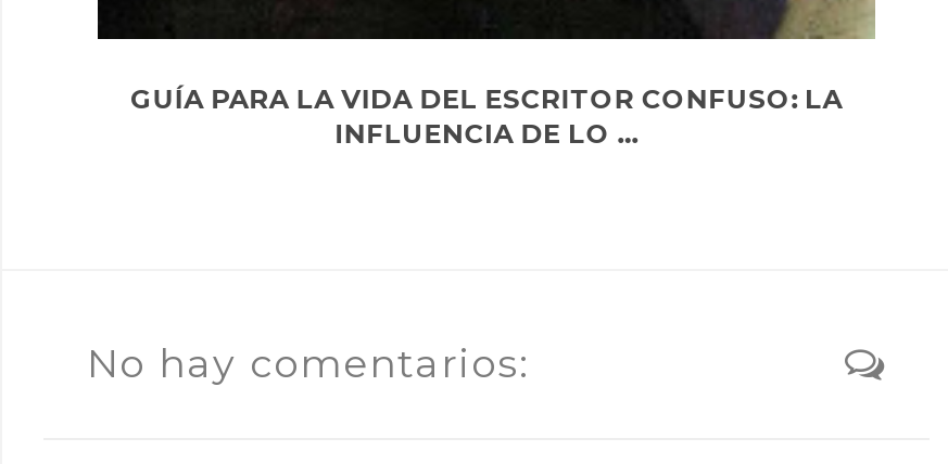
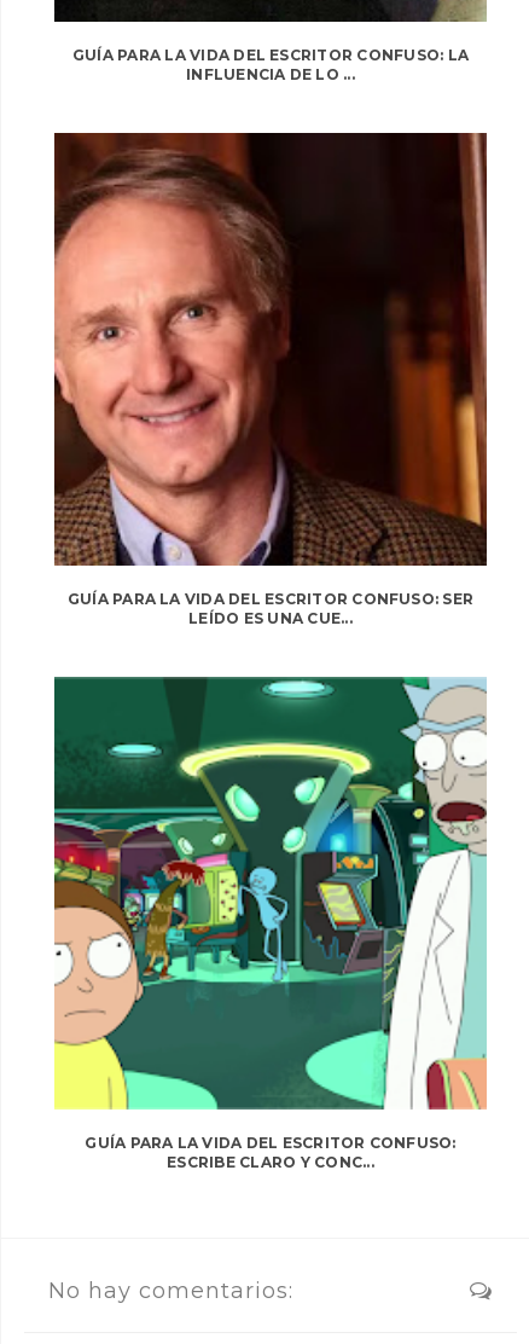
+ [image]
+ GUÍA PARA LA VIDA DEL ESCRITOR CONFUSO: SER
+ LEÍDO ES UNA CUE...

+ [image]
+ GUÍA PARA LA VIDA DEL ESCRITOR CONFUSO:
+ ESCRIBE CLARO Y CONC...
